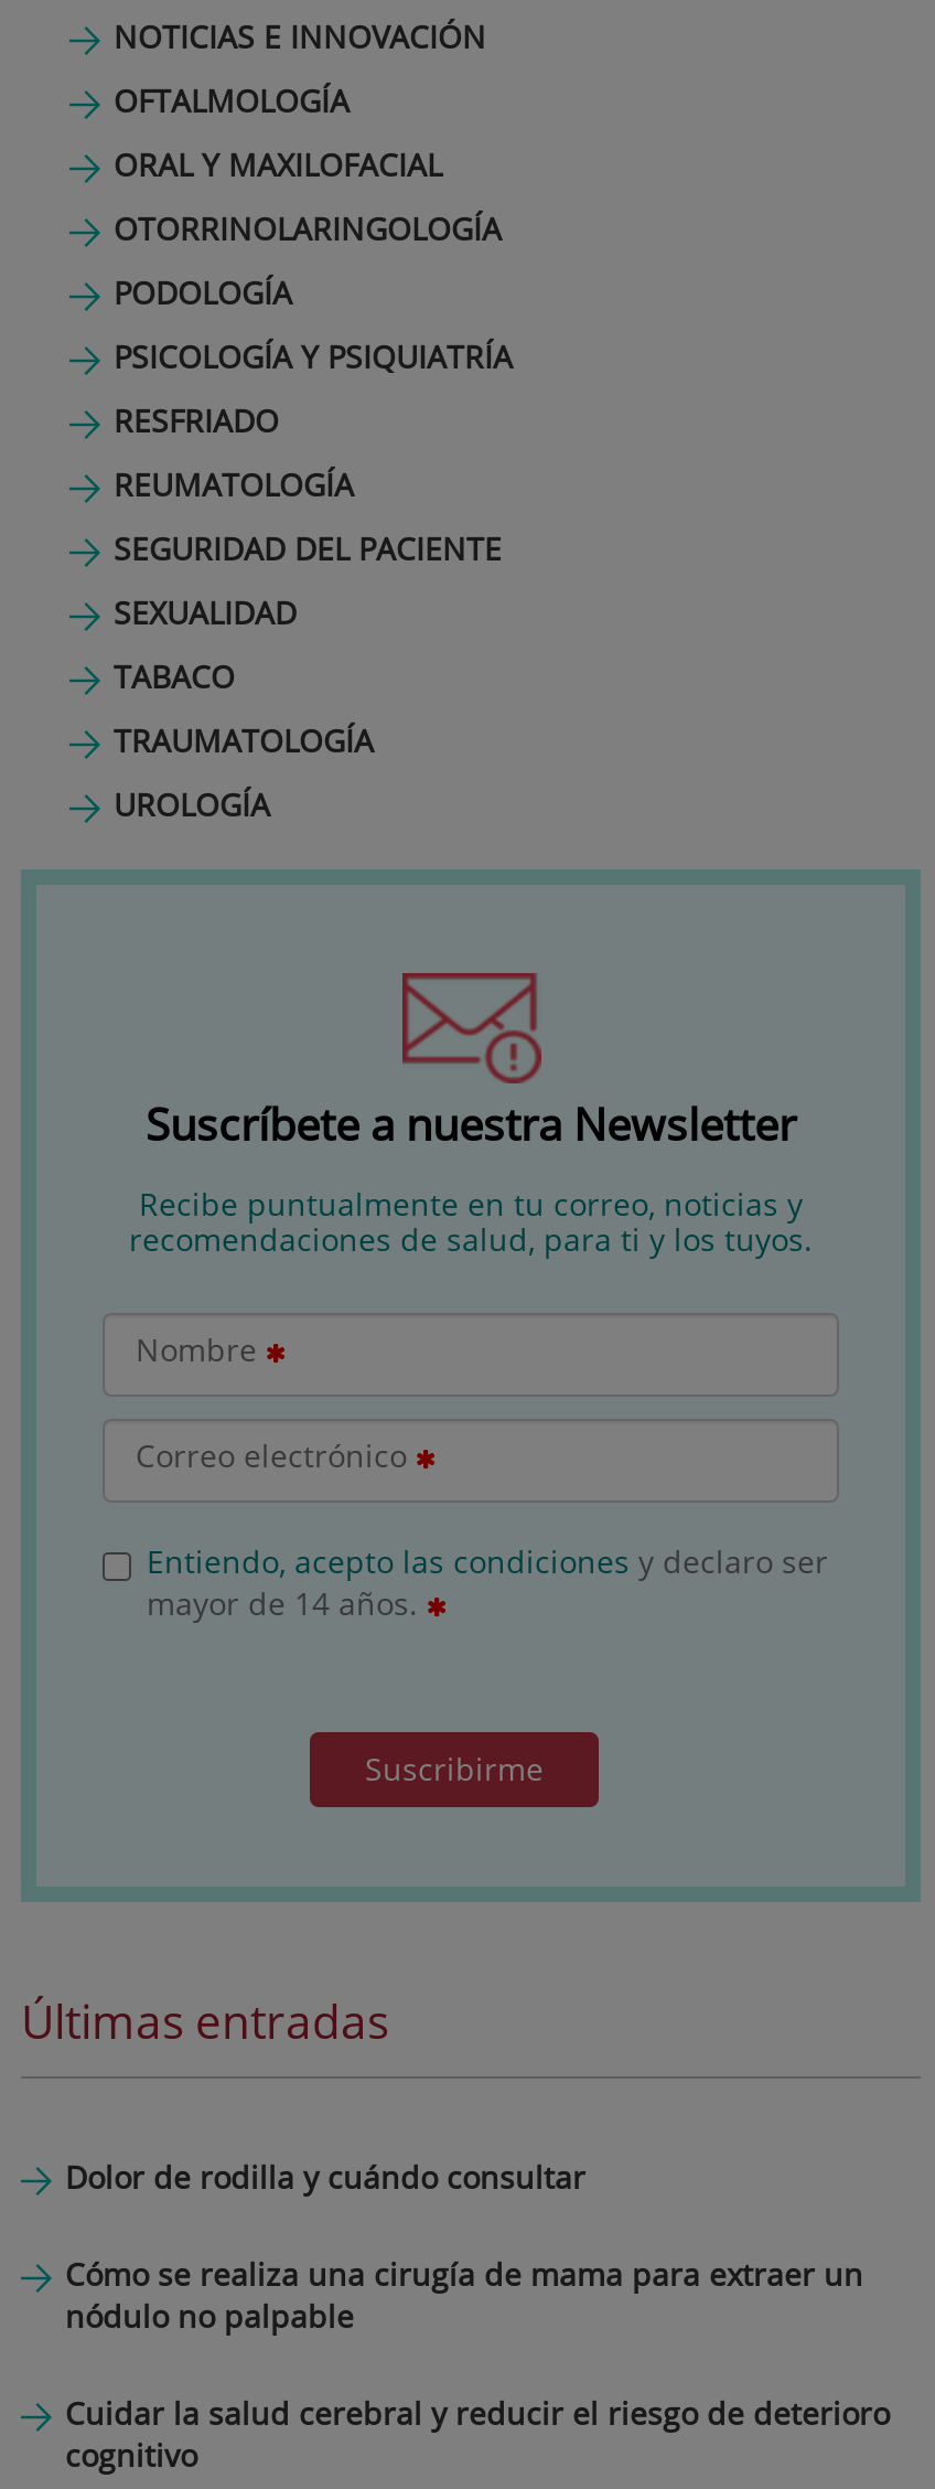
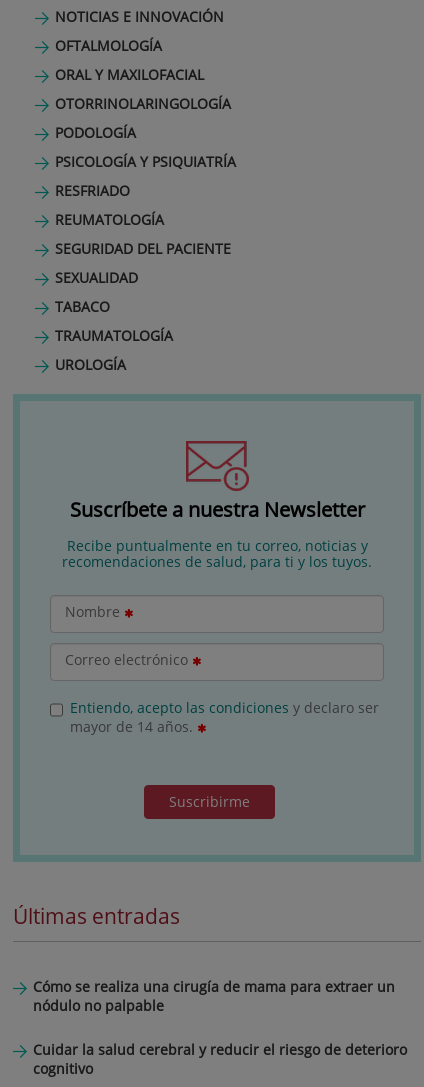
- Dolor de rodilla y cuándo consultar
